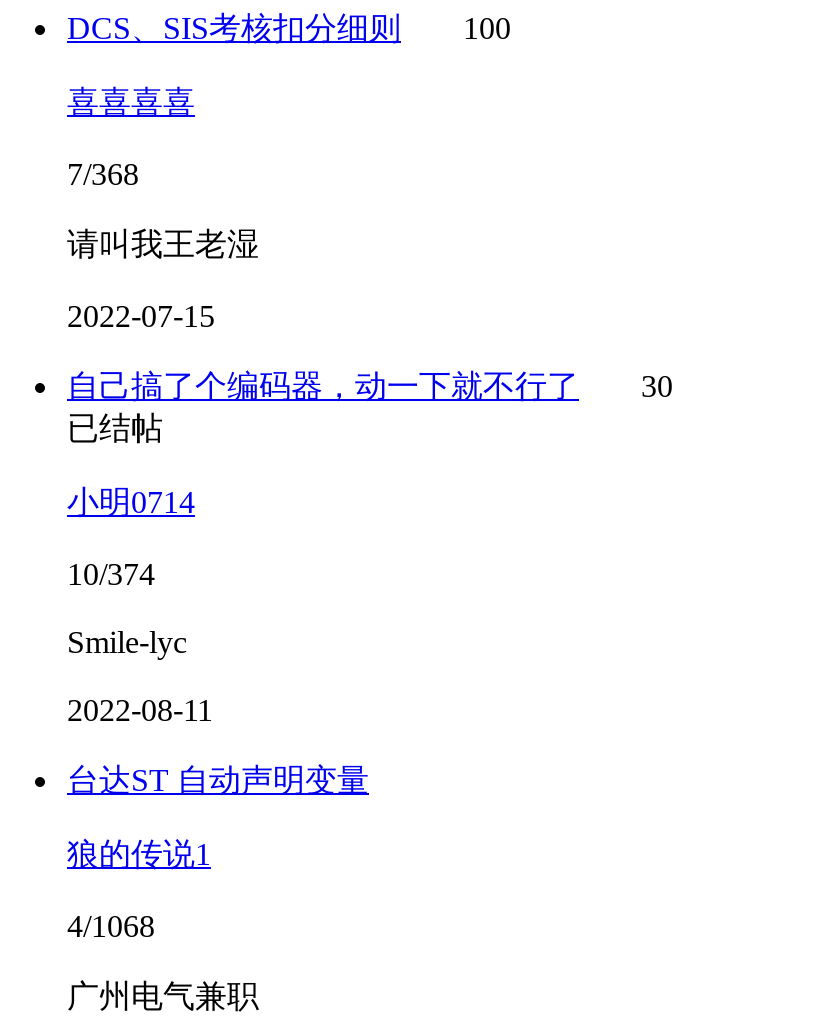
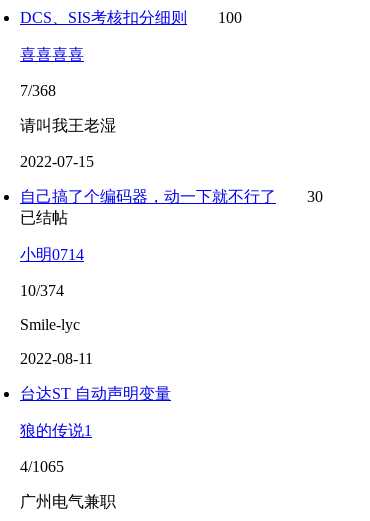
- 4/1068
+ 4/1065
